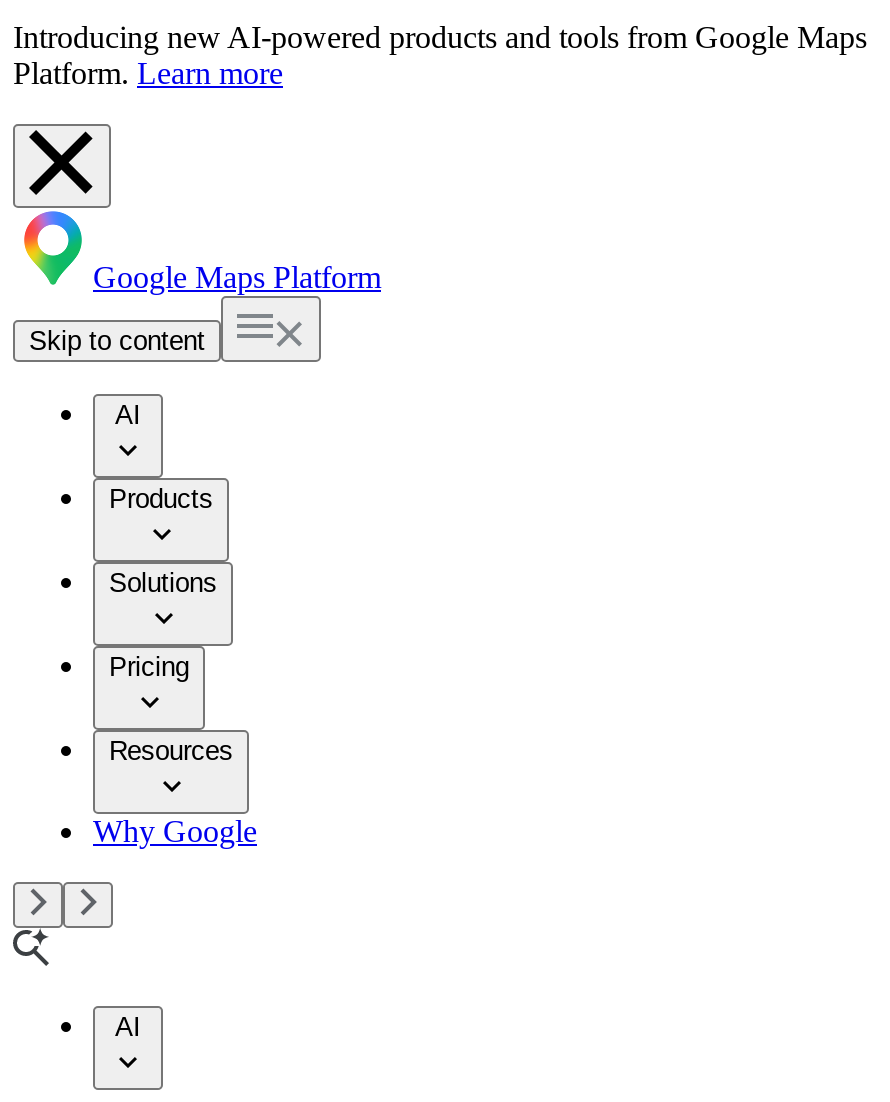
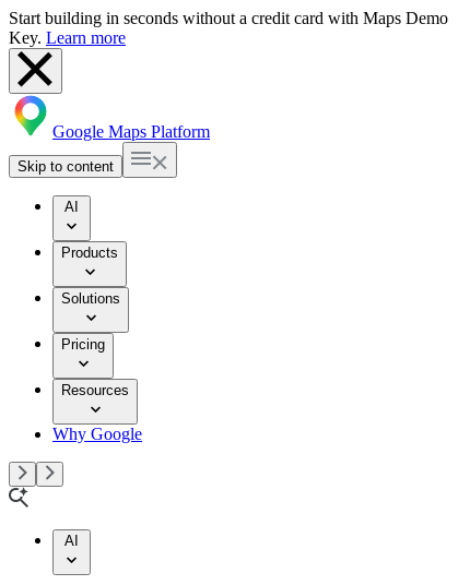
- Introducing new AI-powered products and tools from Google Maps
- Platform. Learn more
+ Start building in seconds without a credit card with Maps Demo
+ Key. Learn more
